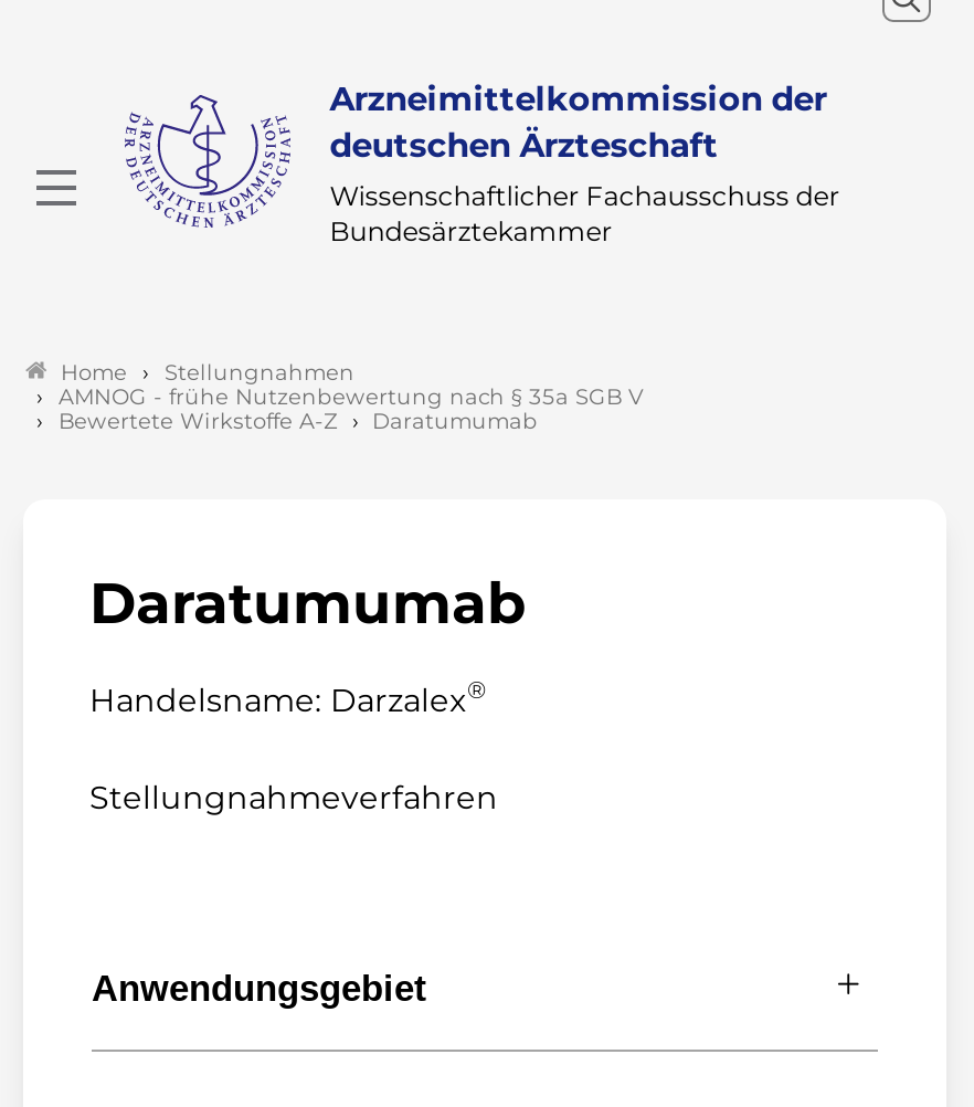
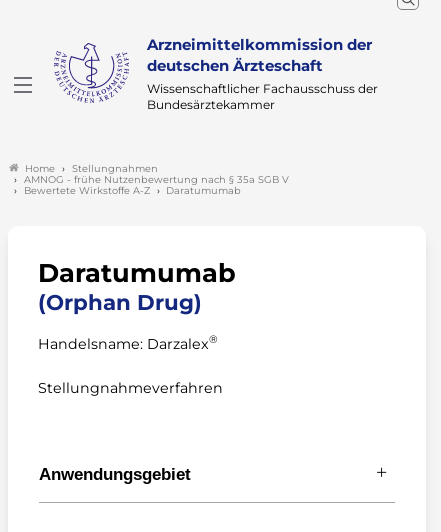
+ (Orphan Drug)
